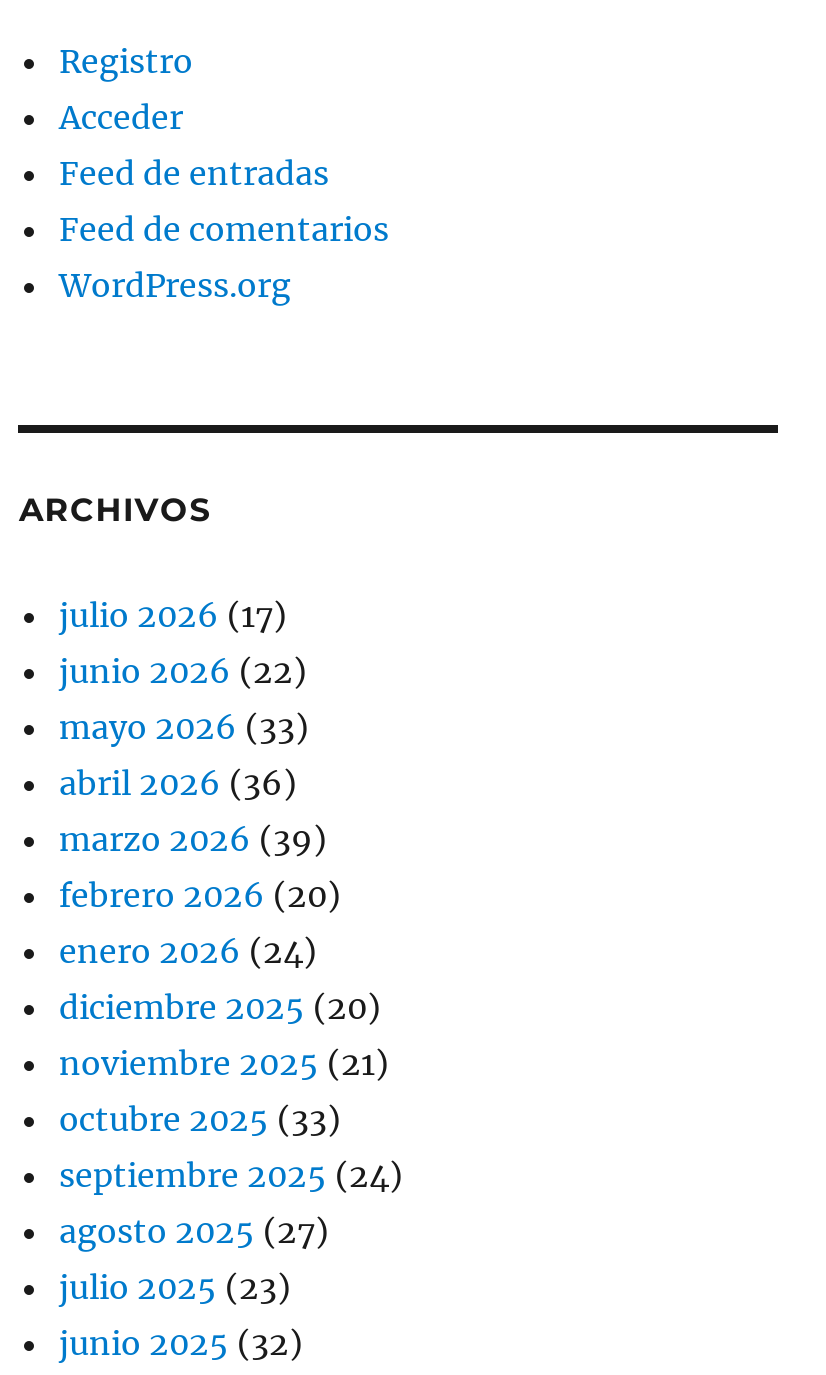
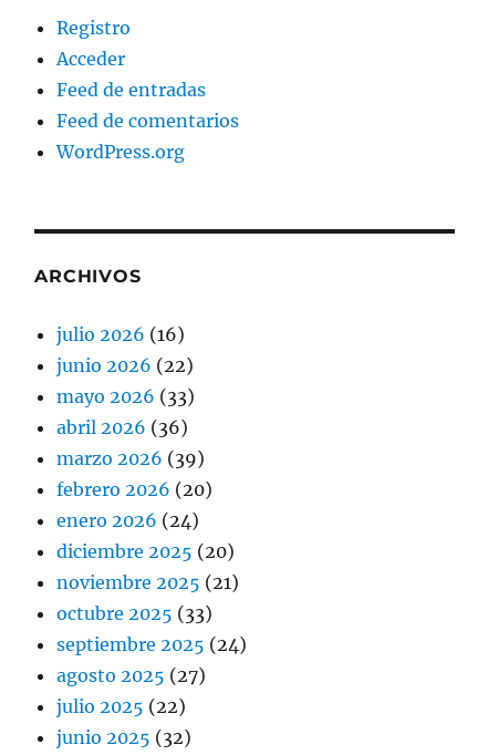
- julio 2026 (17)
+ julio 2026 (16)

- julio 2025 (23)
+ julio 2025 (22)
